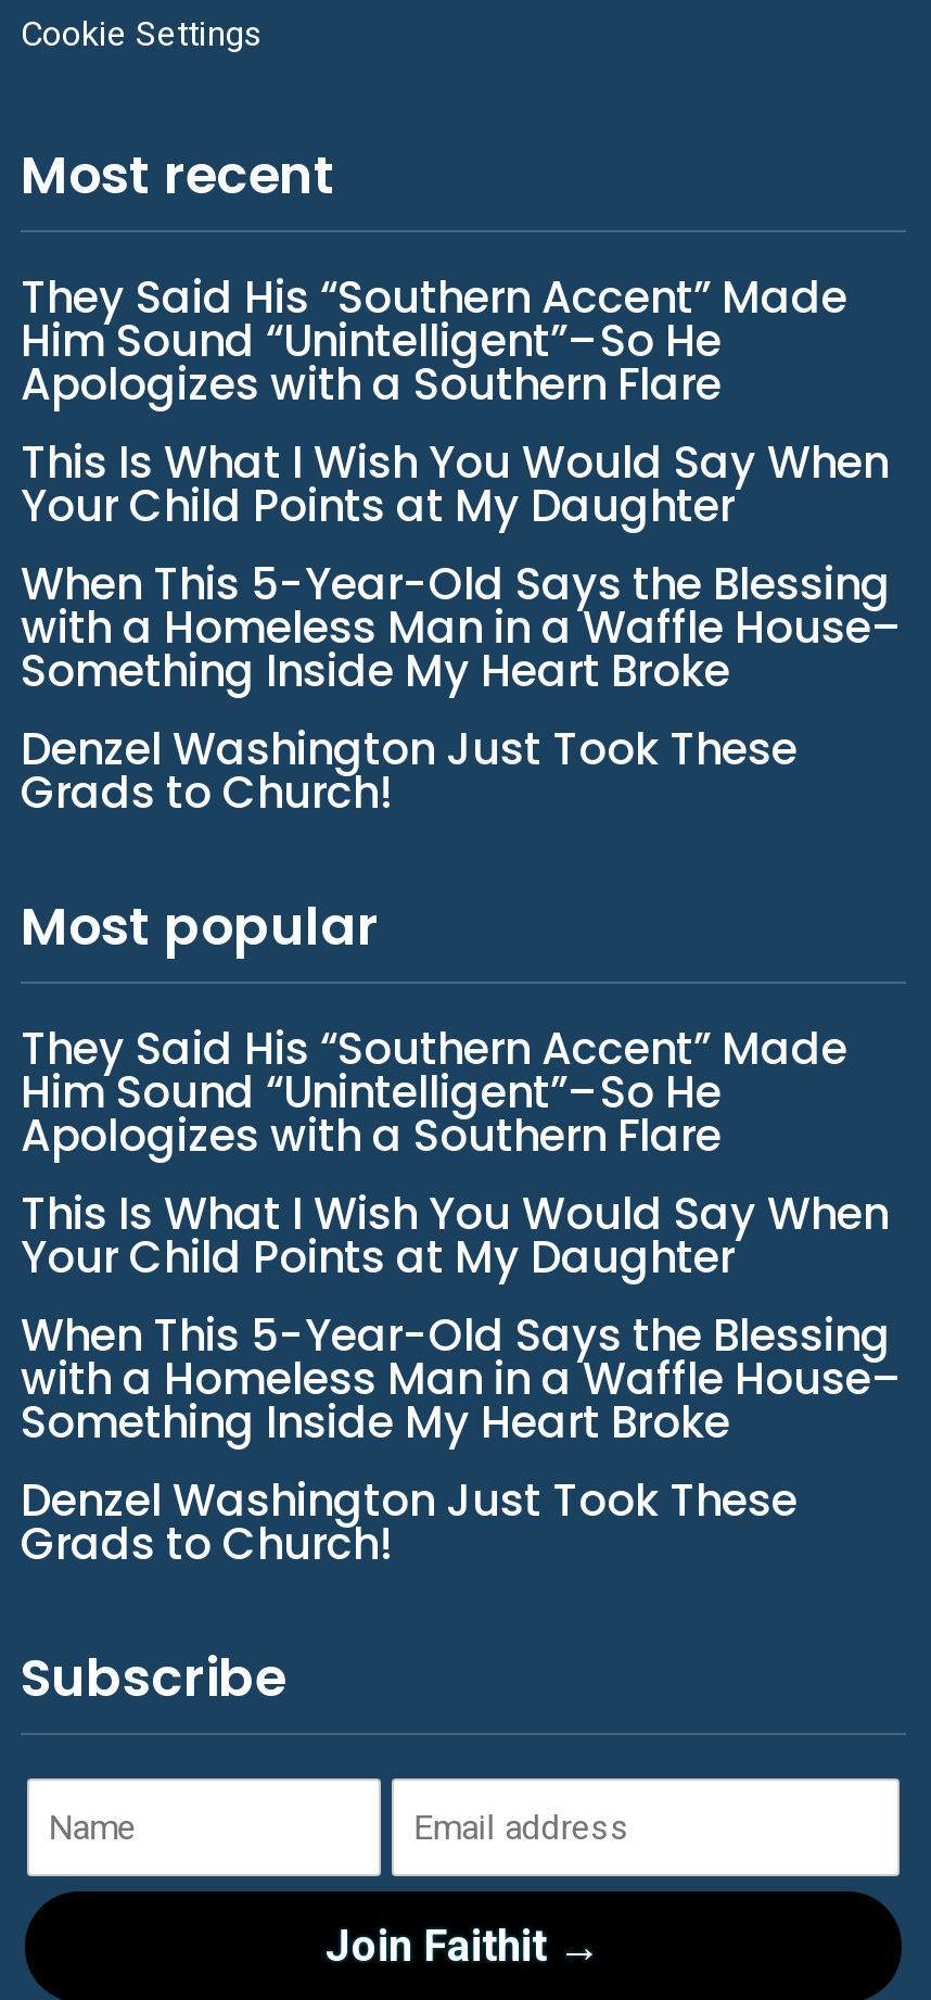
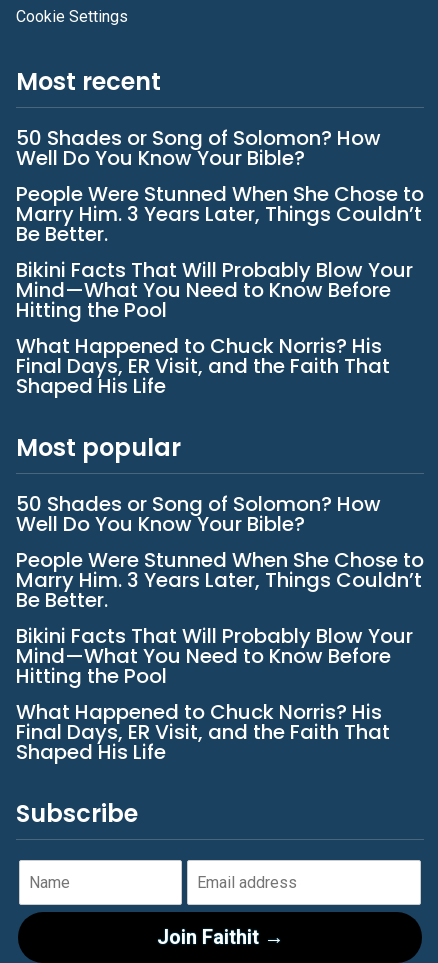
- They Said His “Southern Accent” Made
- Him Sound “Unintelligent”–So He
- Apologizes with a Southern Flare
- This Is What I Wish You Would Say When
- Your Child Points at My Daughter
- When This 5-Year-Old Says the Blessing
- with a Homeless Man in a Waffle House–
- Something Inside My Heart Broke
- Denzel Washington Just Took These
- Grads to Church!
+ 50 Shades or Song of Solomon? How
+ Well Do You Know Your Bible?
+ People Were Stunned When She Chose to
+ Marry Him. 3 Years Later, Things Couldn’t
+ Be Better.
+ Bikini Facts That Will Probably Blow Your
+ Mind—What You Need to Know Before
+ Hitting the Pool
+ What Happened to Chuck Norris? His
+ Final Days, ER Visit, and the Faith That
+ Shaped His Life

- They Said His “Southern Accent” Made
- Him Sound “Unintelligent”–So He
- Apologizes with a Southern Flare
- This Is What I Wish You Would Say When
- Your Child Points at My Daughter
- When This 5-Year-Old Says the Blessing
- with a Homeless Man in a Waffle House–
- Something Inside My Heart Broke
- Denzel Washington Just Took These
- Grads to Church!
+ 50 Shades or Song of Solomon? How
+ Well Do You Know Your Bible?
+ People Were Stunned When She Chose to
+ Marry Him. 3 Years Later, Things Couldn’t
+ Be Better.
+ Bikini Facts That Will Probably Blow Your
+ Mind—What You Need to Know Before
+ Hitting the Pool
+ What Happened to Chuck Norris? His
+ Final Days, ER Visit, and the Faith That
+ Shaped His Life
